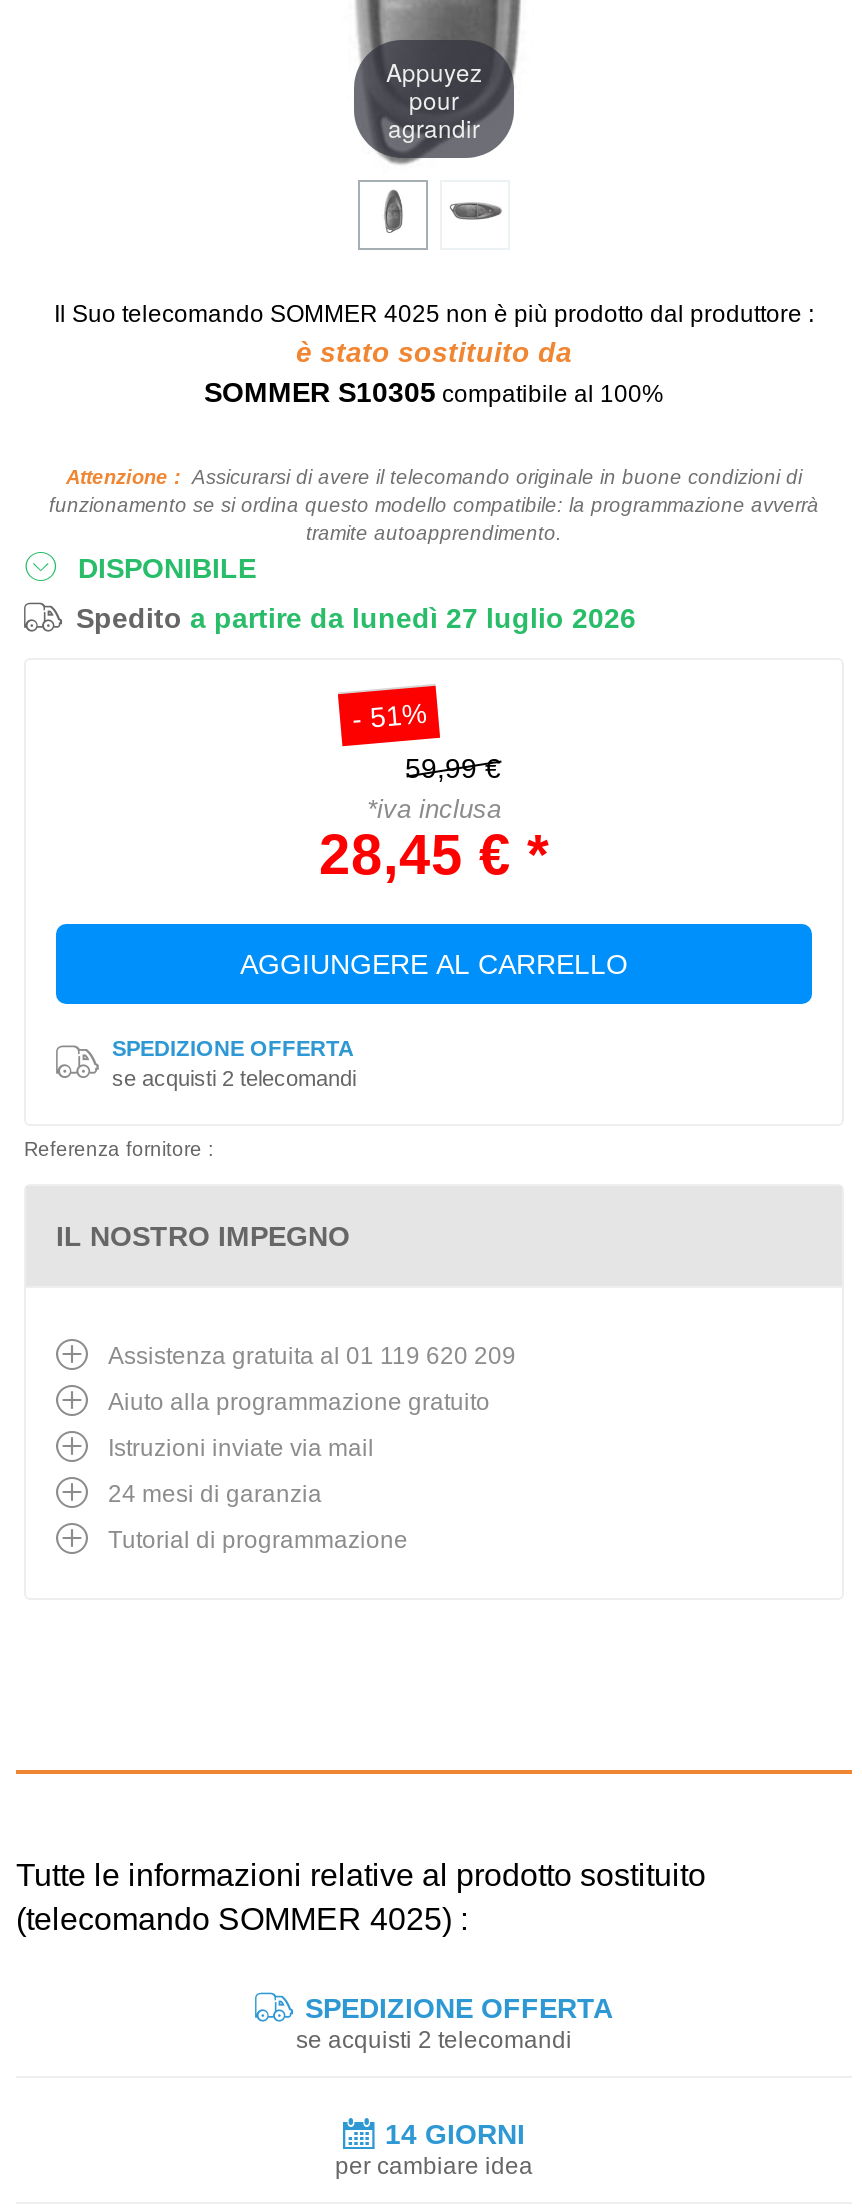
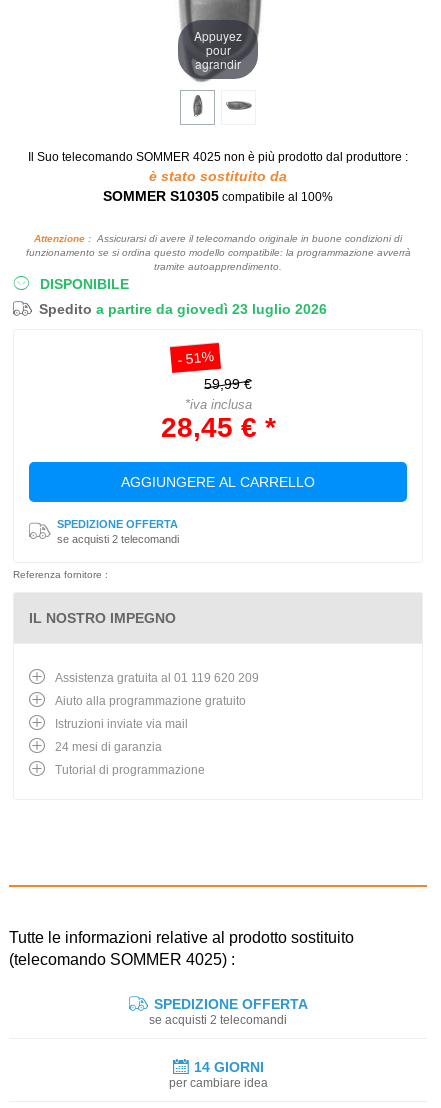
- Spedito a partire da lunedì 27 luglio 2026
+ Spedito a partire da giovedì 23 luglio 2026
